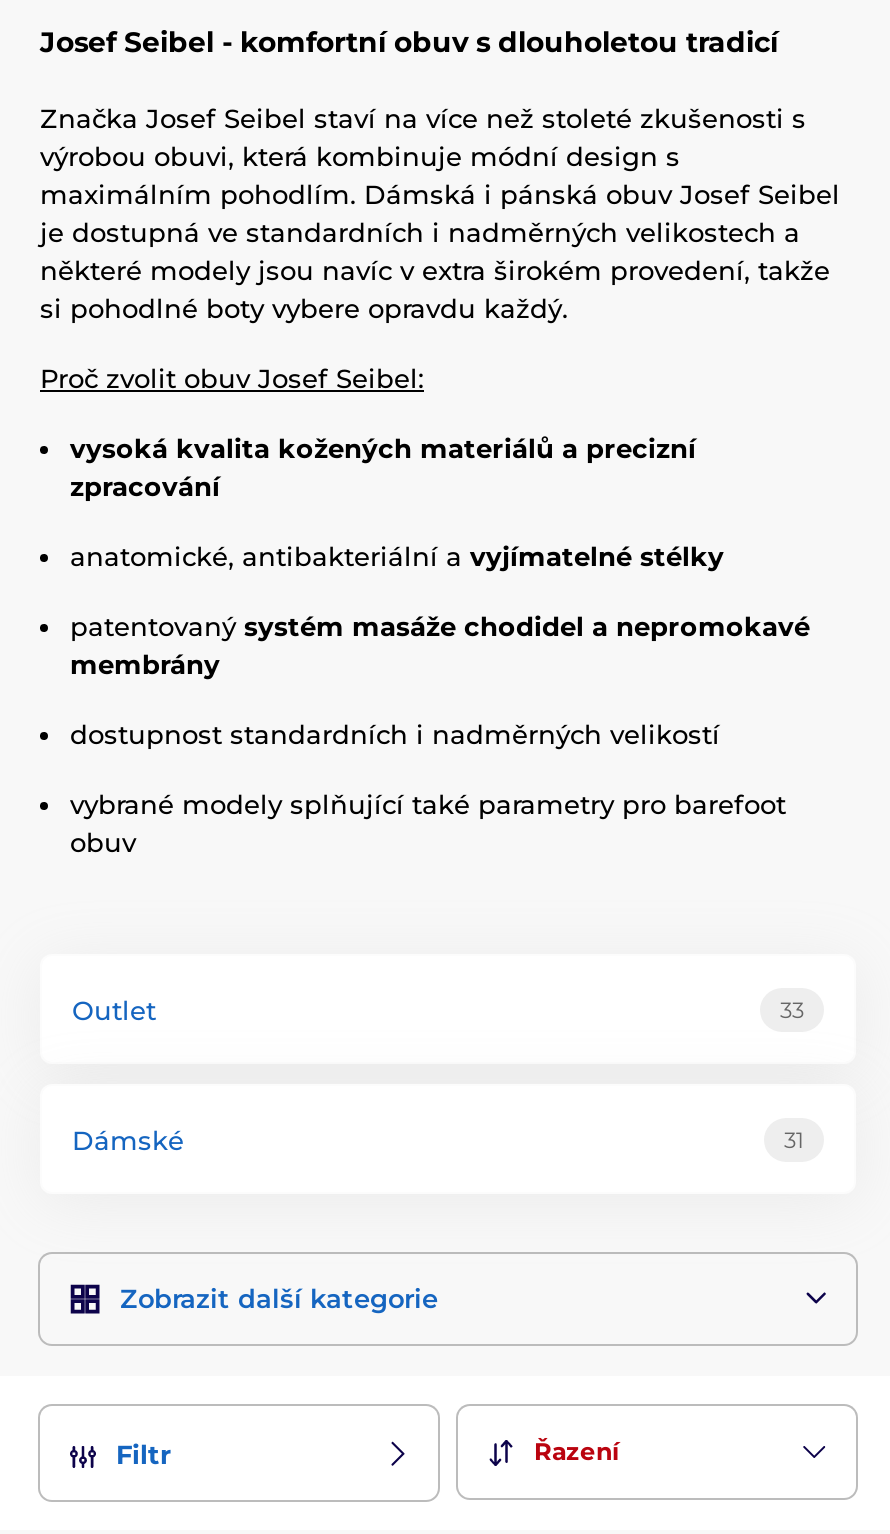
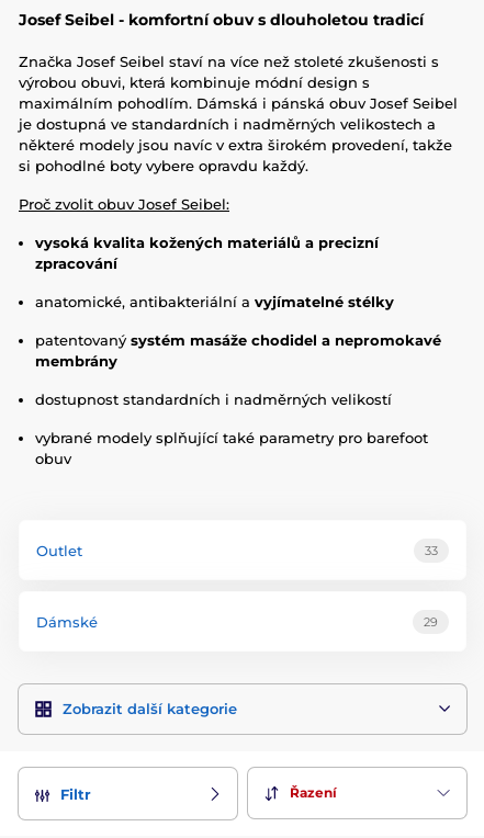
- 31
+ 29
